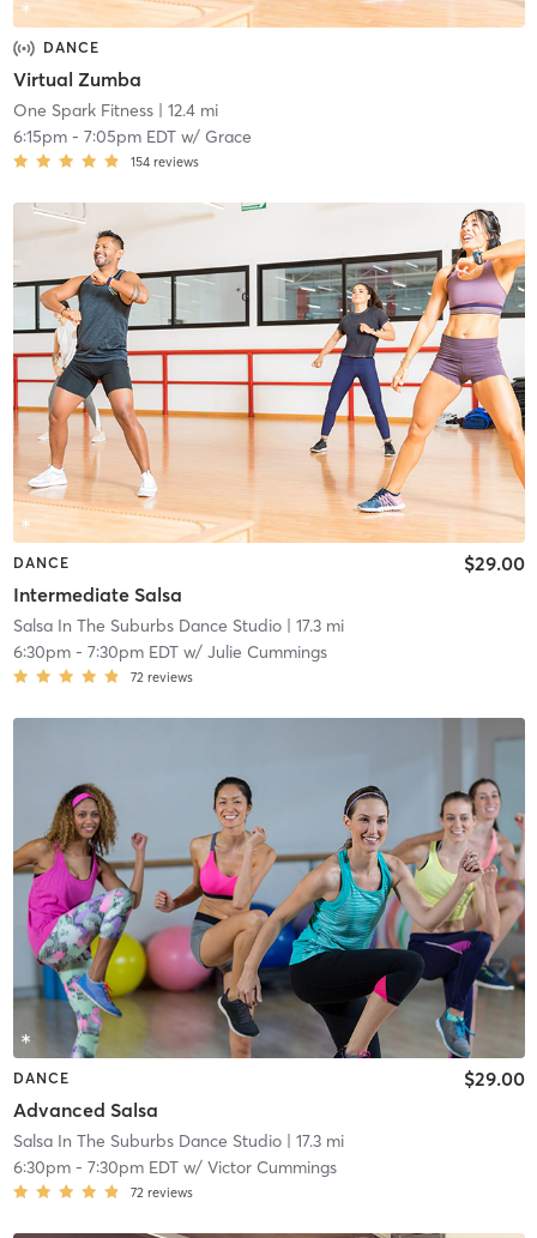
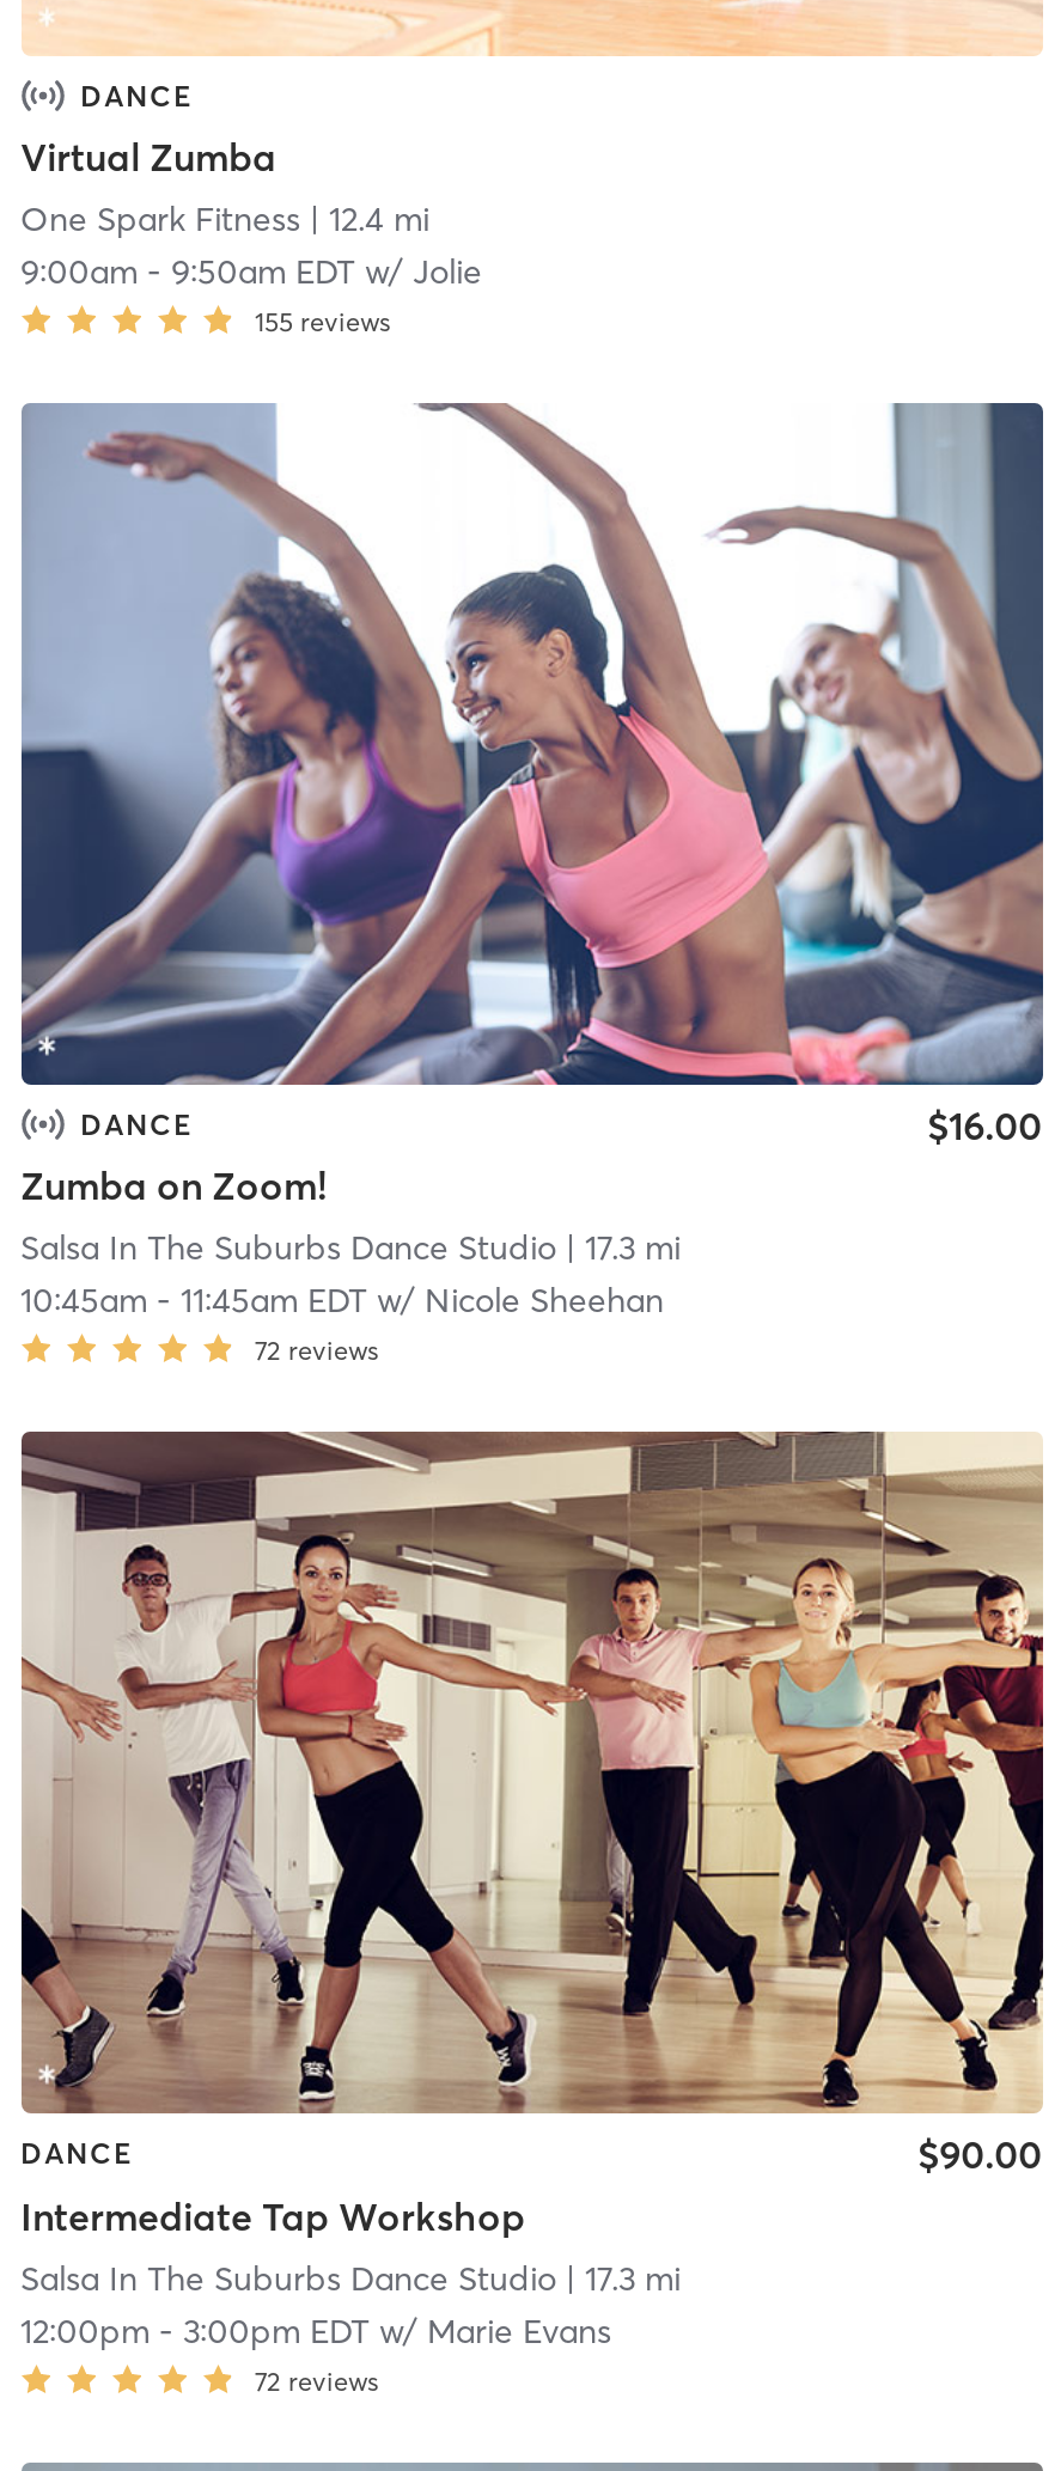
- 6:15pm - 7:05pm EDT w/ Grace
+ 9:00am - 9:50am EDT w/ Jolie

- 154 reviews
+ 155 reviews

- [image]
- $29.00
+ [image]
+ $16.00

- Intermediate Salsa
+ Zumba on Zoom!

- 6:30pm - 7:30pm EDT w/ Julie Cummings
+ 10:45am - 11:45am EDT w/ Nicole Sheehan

- [image]
- $29.00
+ [image]
+ $90.00

- Advanced Salsa
+ Intermediate Tap Workshop

- 6:30pm - 7:30pm EDT w/ Victor Cummings
+ 12:00pm - 3:00pm EDT w/ Marie Evans
